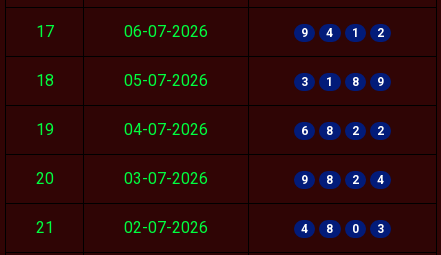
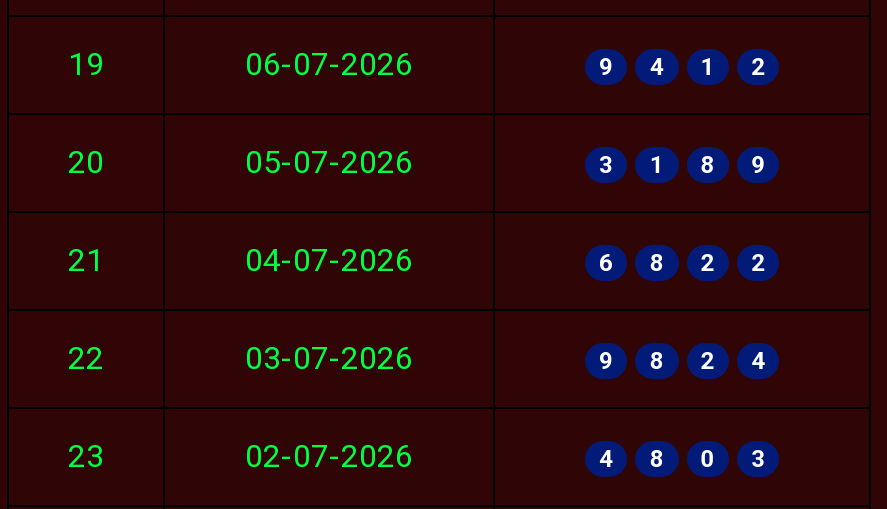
- 17
+ 19

- 18
+ 20

- 19
+ 21

- 20
+ 22

- 21
+ 23
